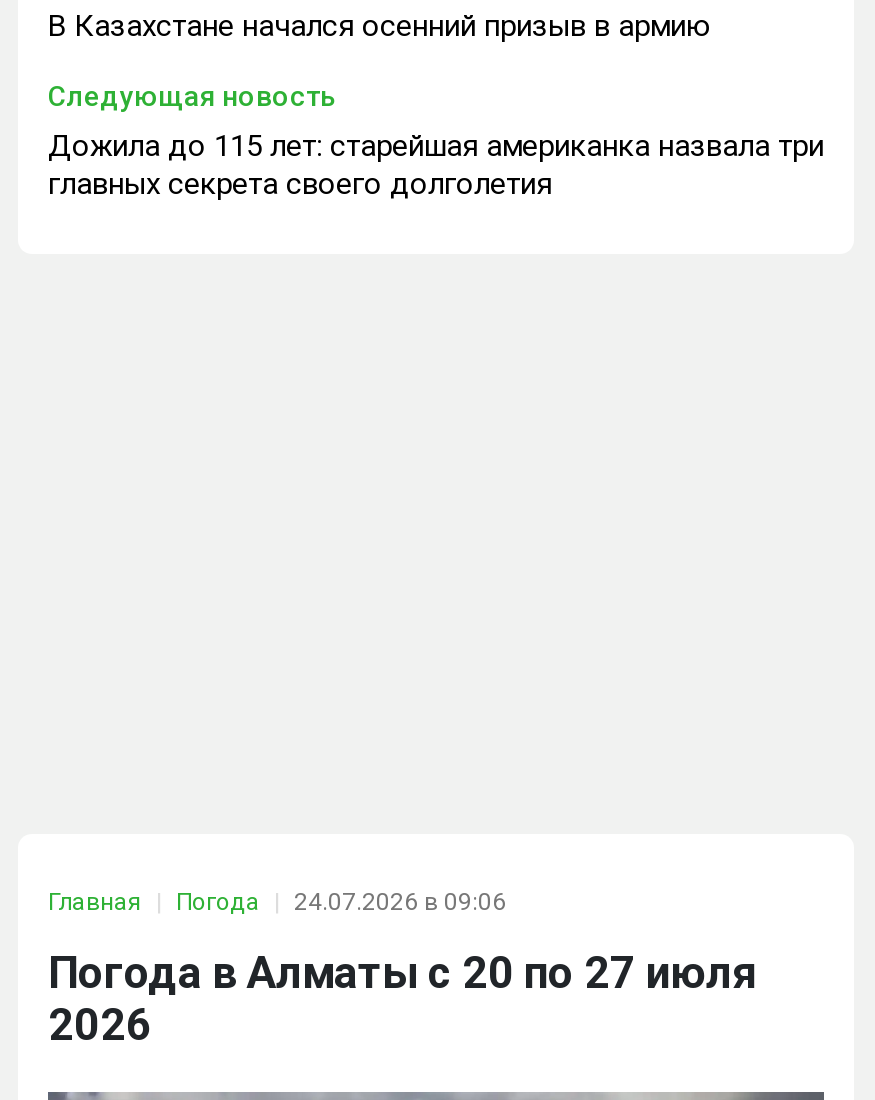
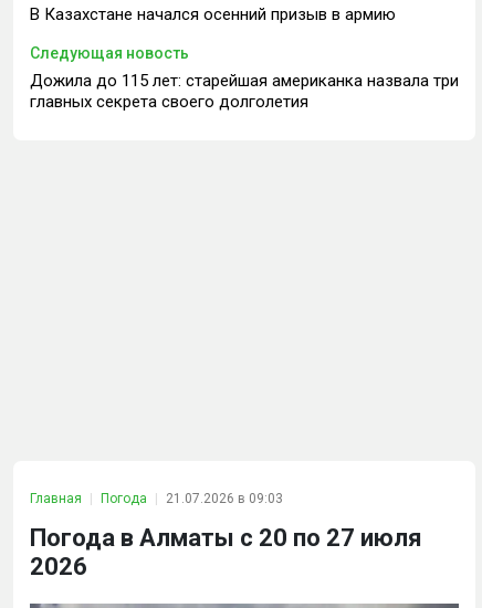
- Главная Погода 24.07.2026 в 09:06
+ Главная Погода 21.07.2026 в 09:03
